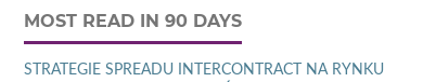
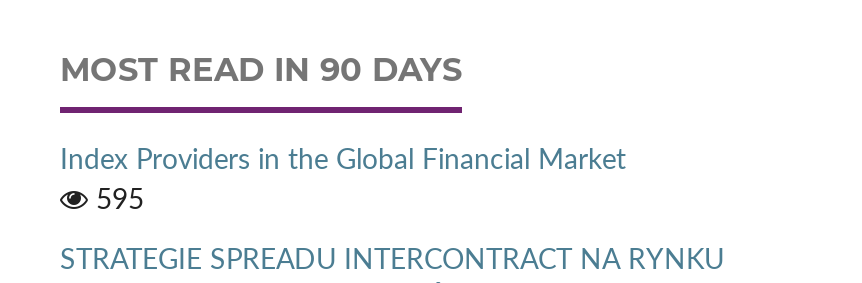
+ Index Providers in the Global Financial Market
+ 595
